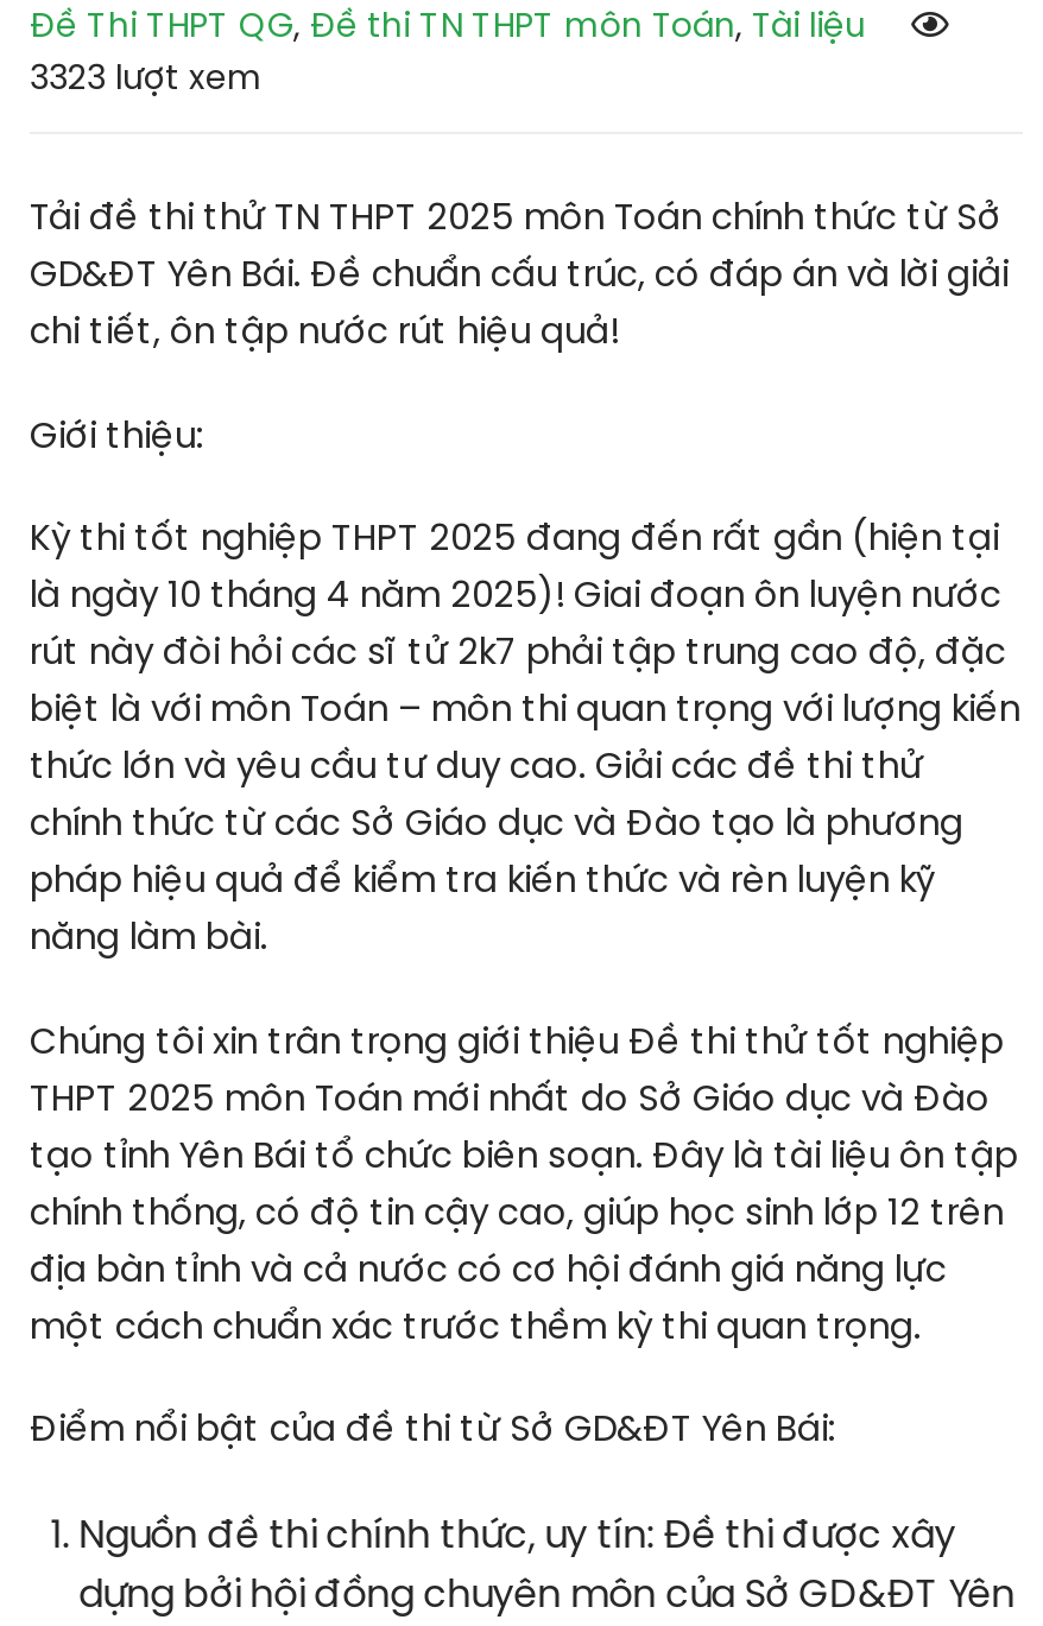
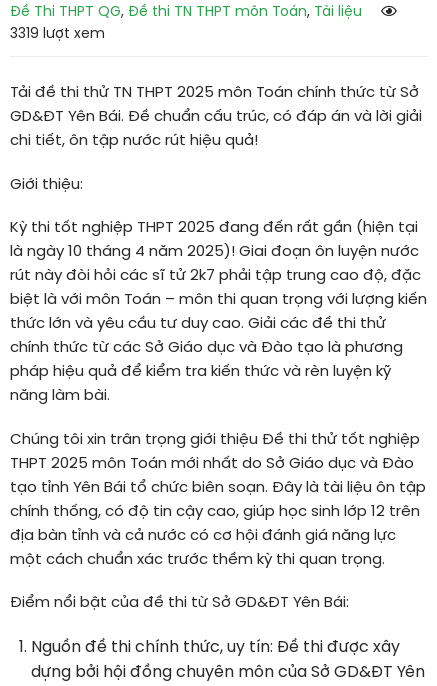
- 3323 lượt xem
+ 3319 lượt xem
